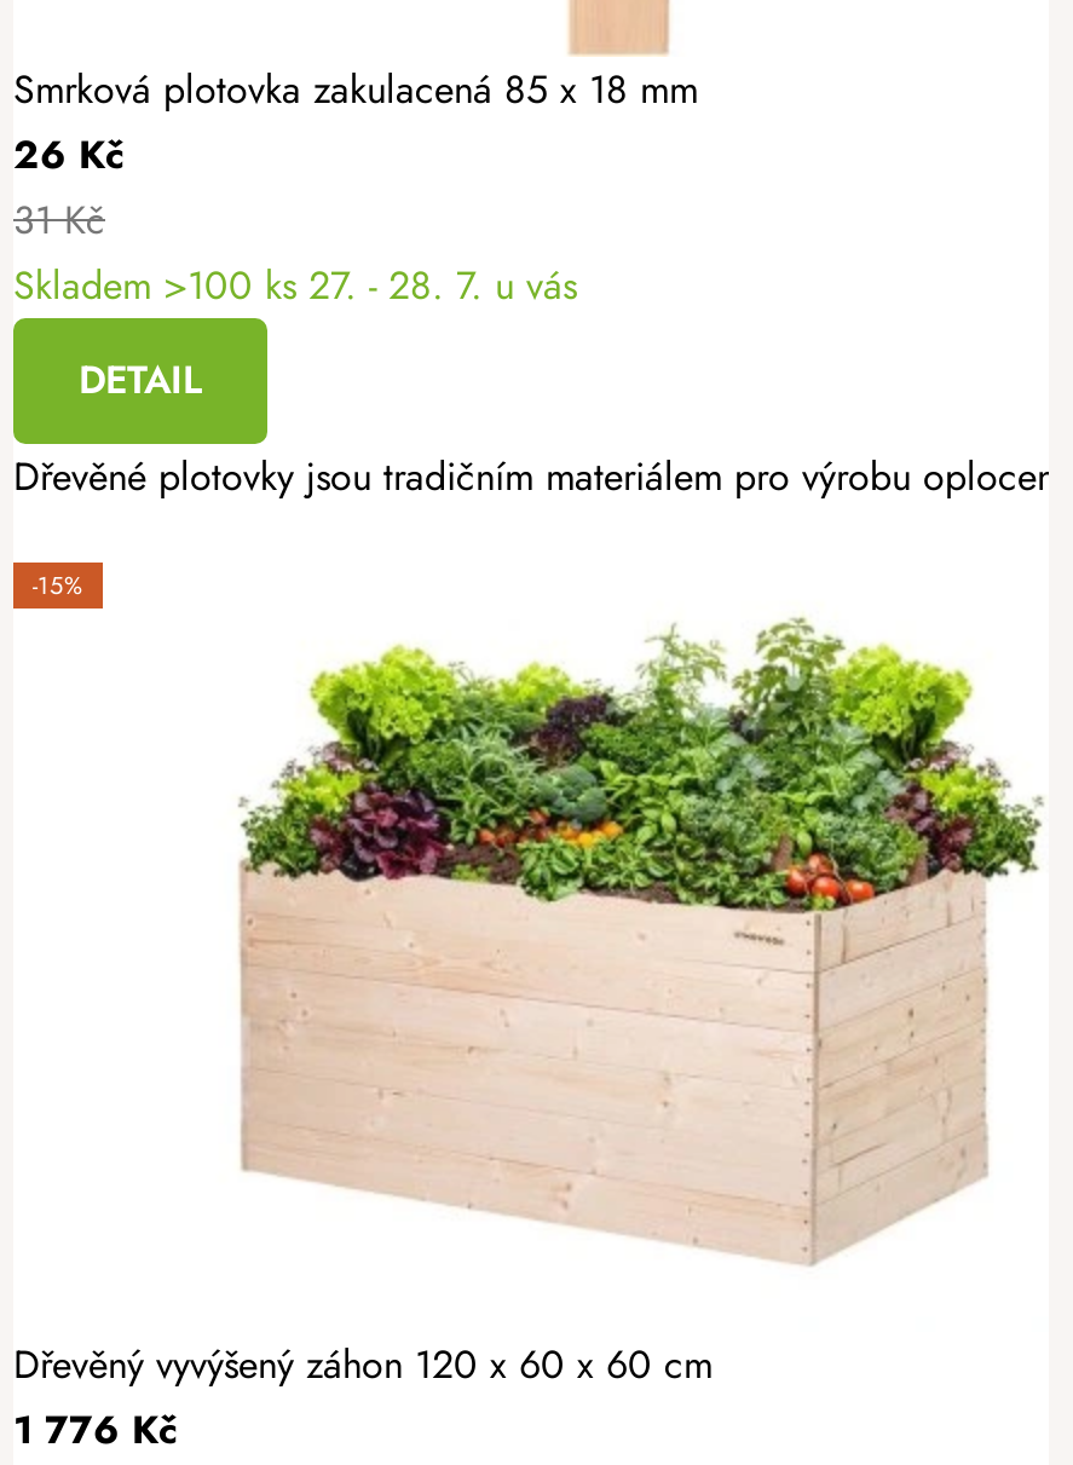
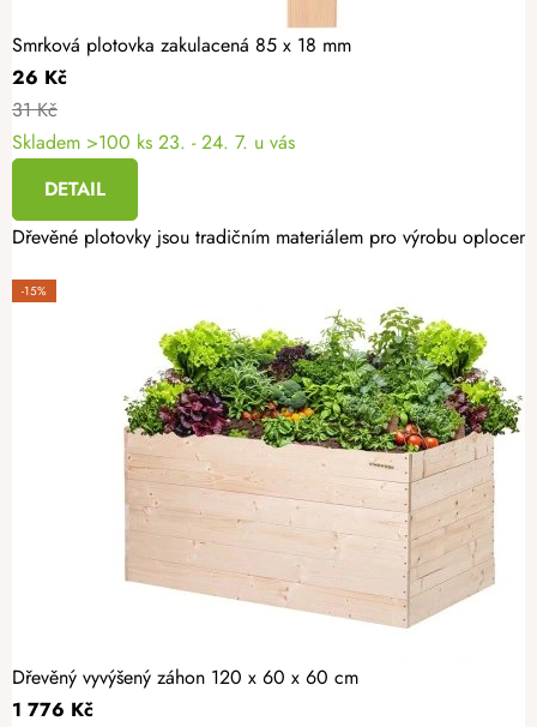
- Skladem >100 ks 27. - 28. 7. u vás
+ Skladem >100 ks 23. - 24. 7. u vás
